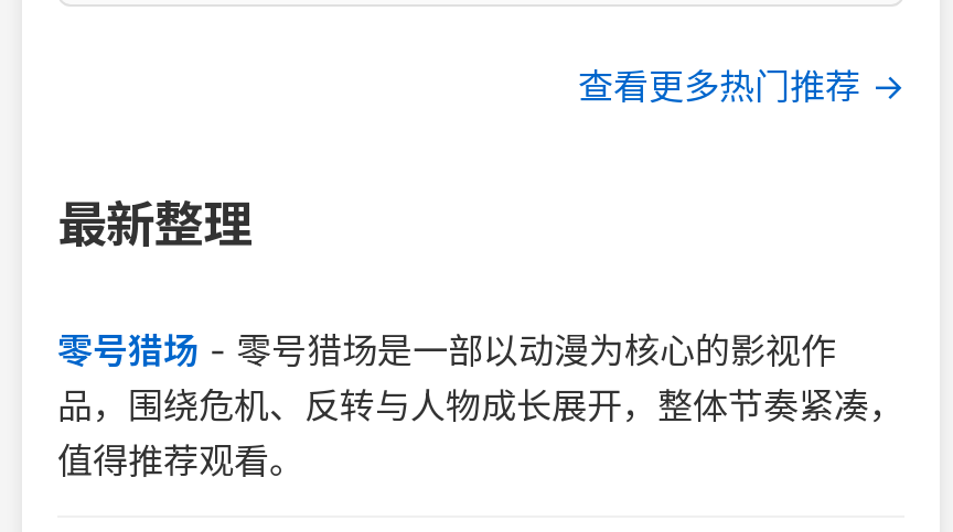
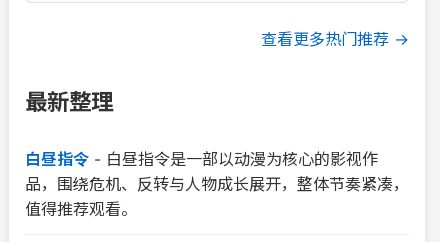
- 零号猎场-零号猎场是一部以动漫为核心的影视作
+ 白昼指令-白昼指令是一部以动漫为核心的影视作
